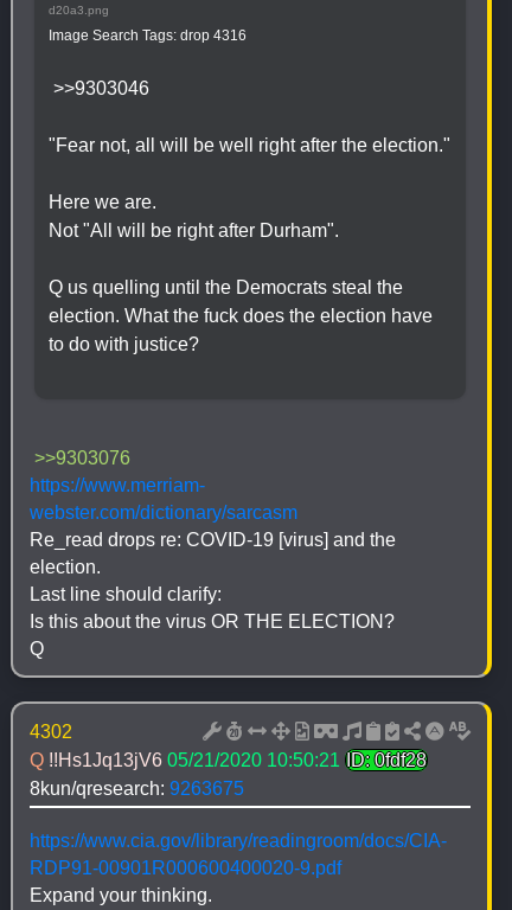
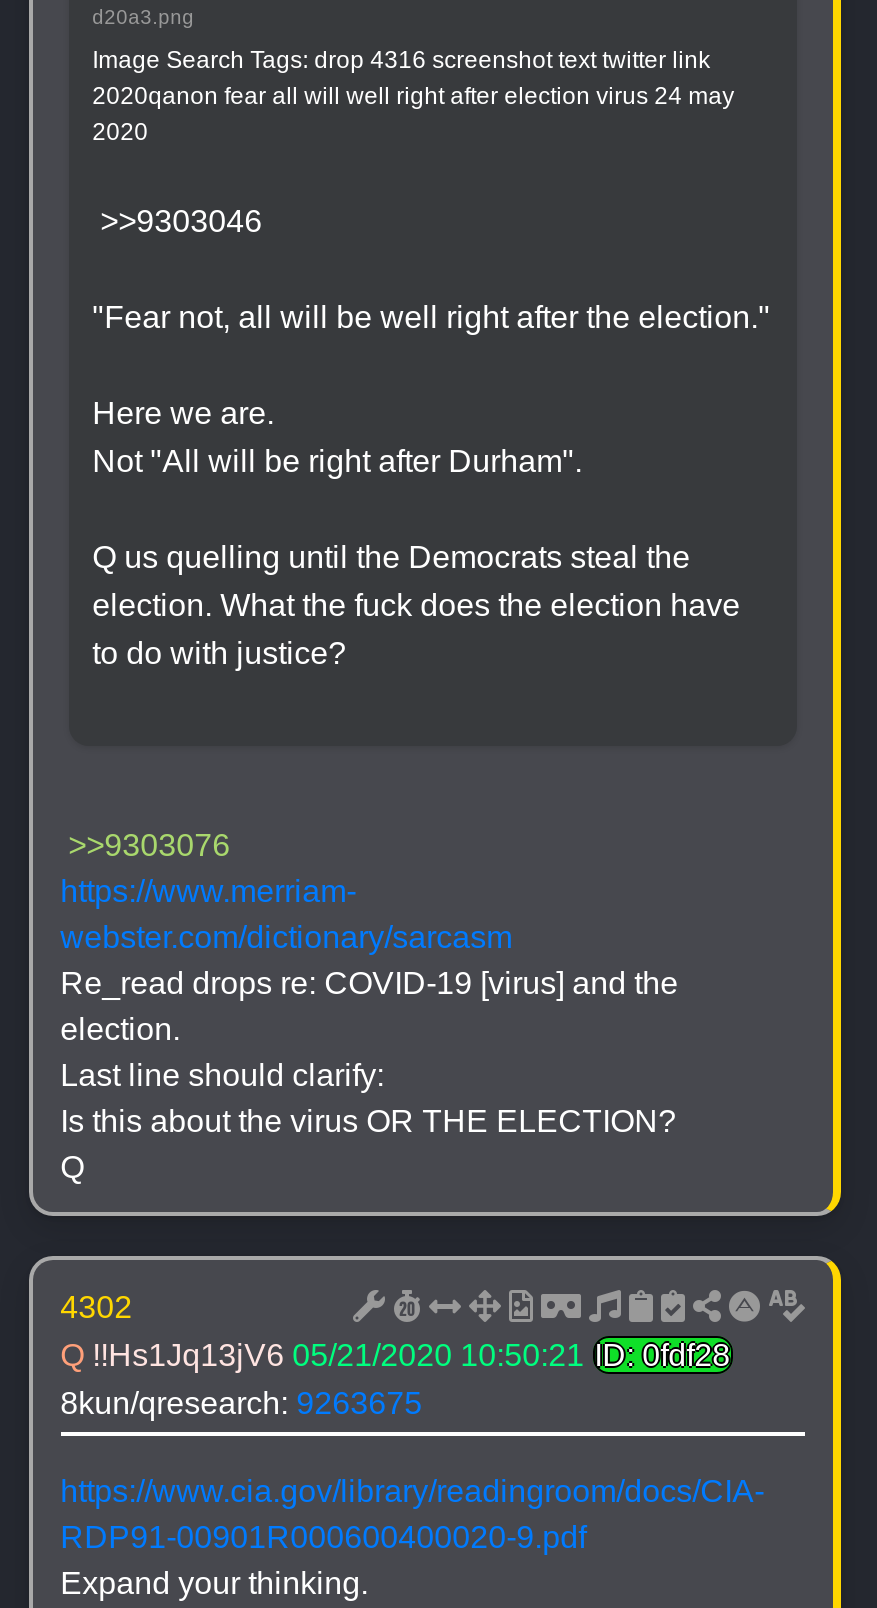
- Image Search Tags: drop 4316
+ Image Search Tags: drop 4316 screenshot text twitter link
+ 2020qanon fear all will well right after election virus 24 may
+ 2020
